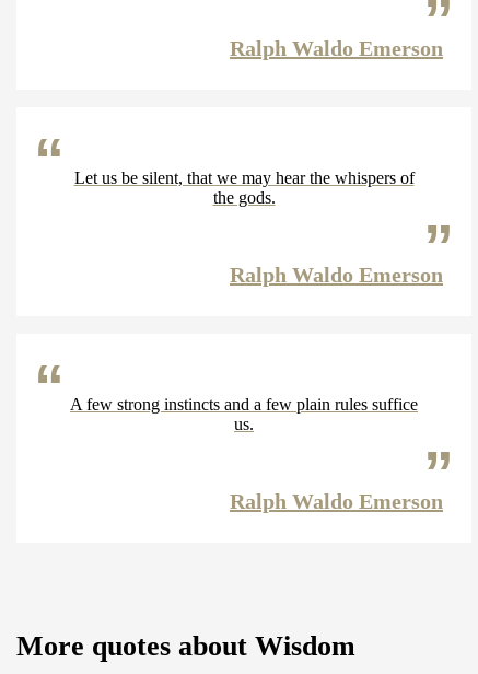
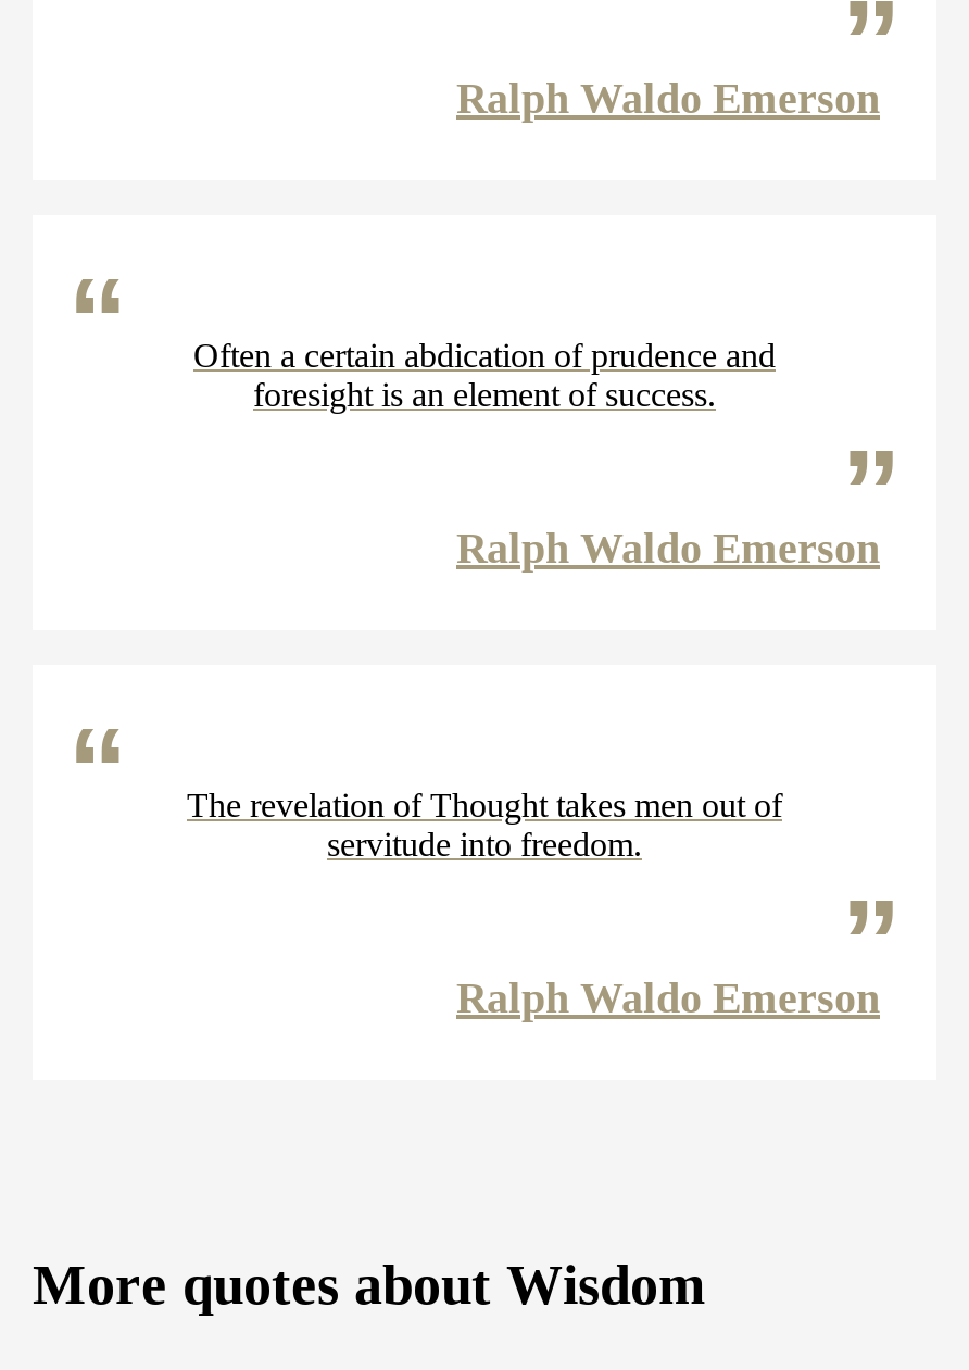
- Let us be silent, that we may hear the whispers of
- the gods.
+ Often a certain abdication of prudence and
+ foresight is an element of success.

- A few strong instincts and a few plain rules suffice
- us.
+ The revelation of Thought takes men out of
+ servitude into freedom.
